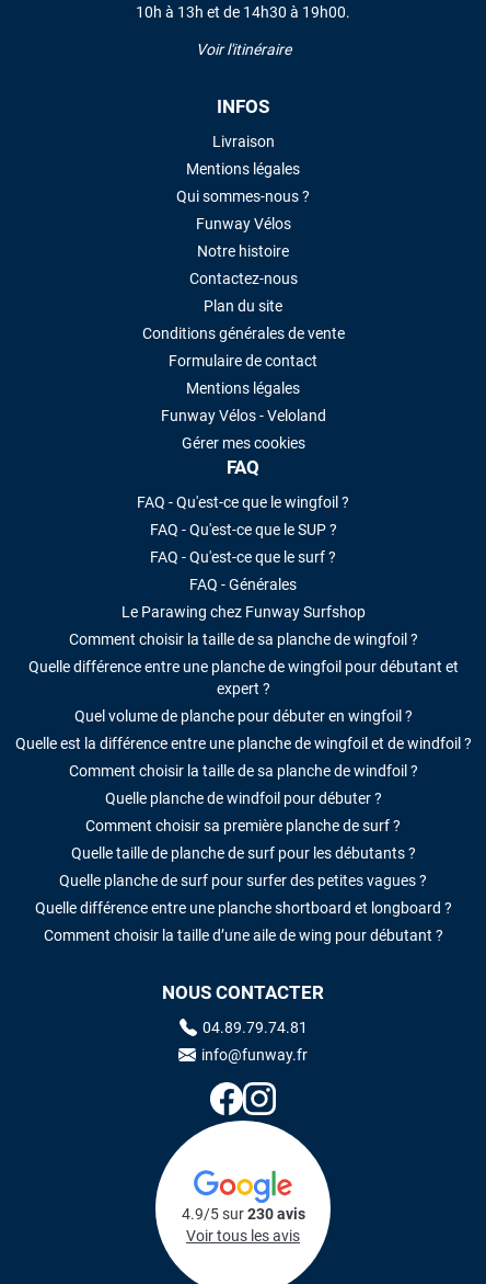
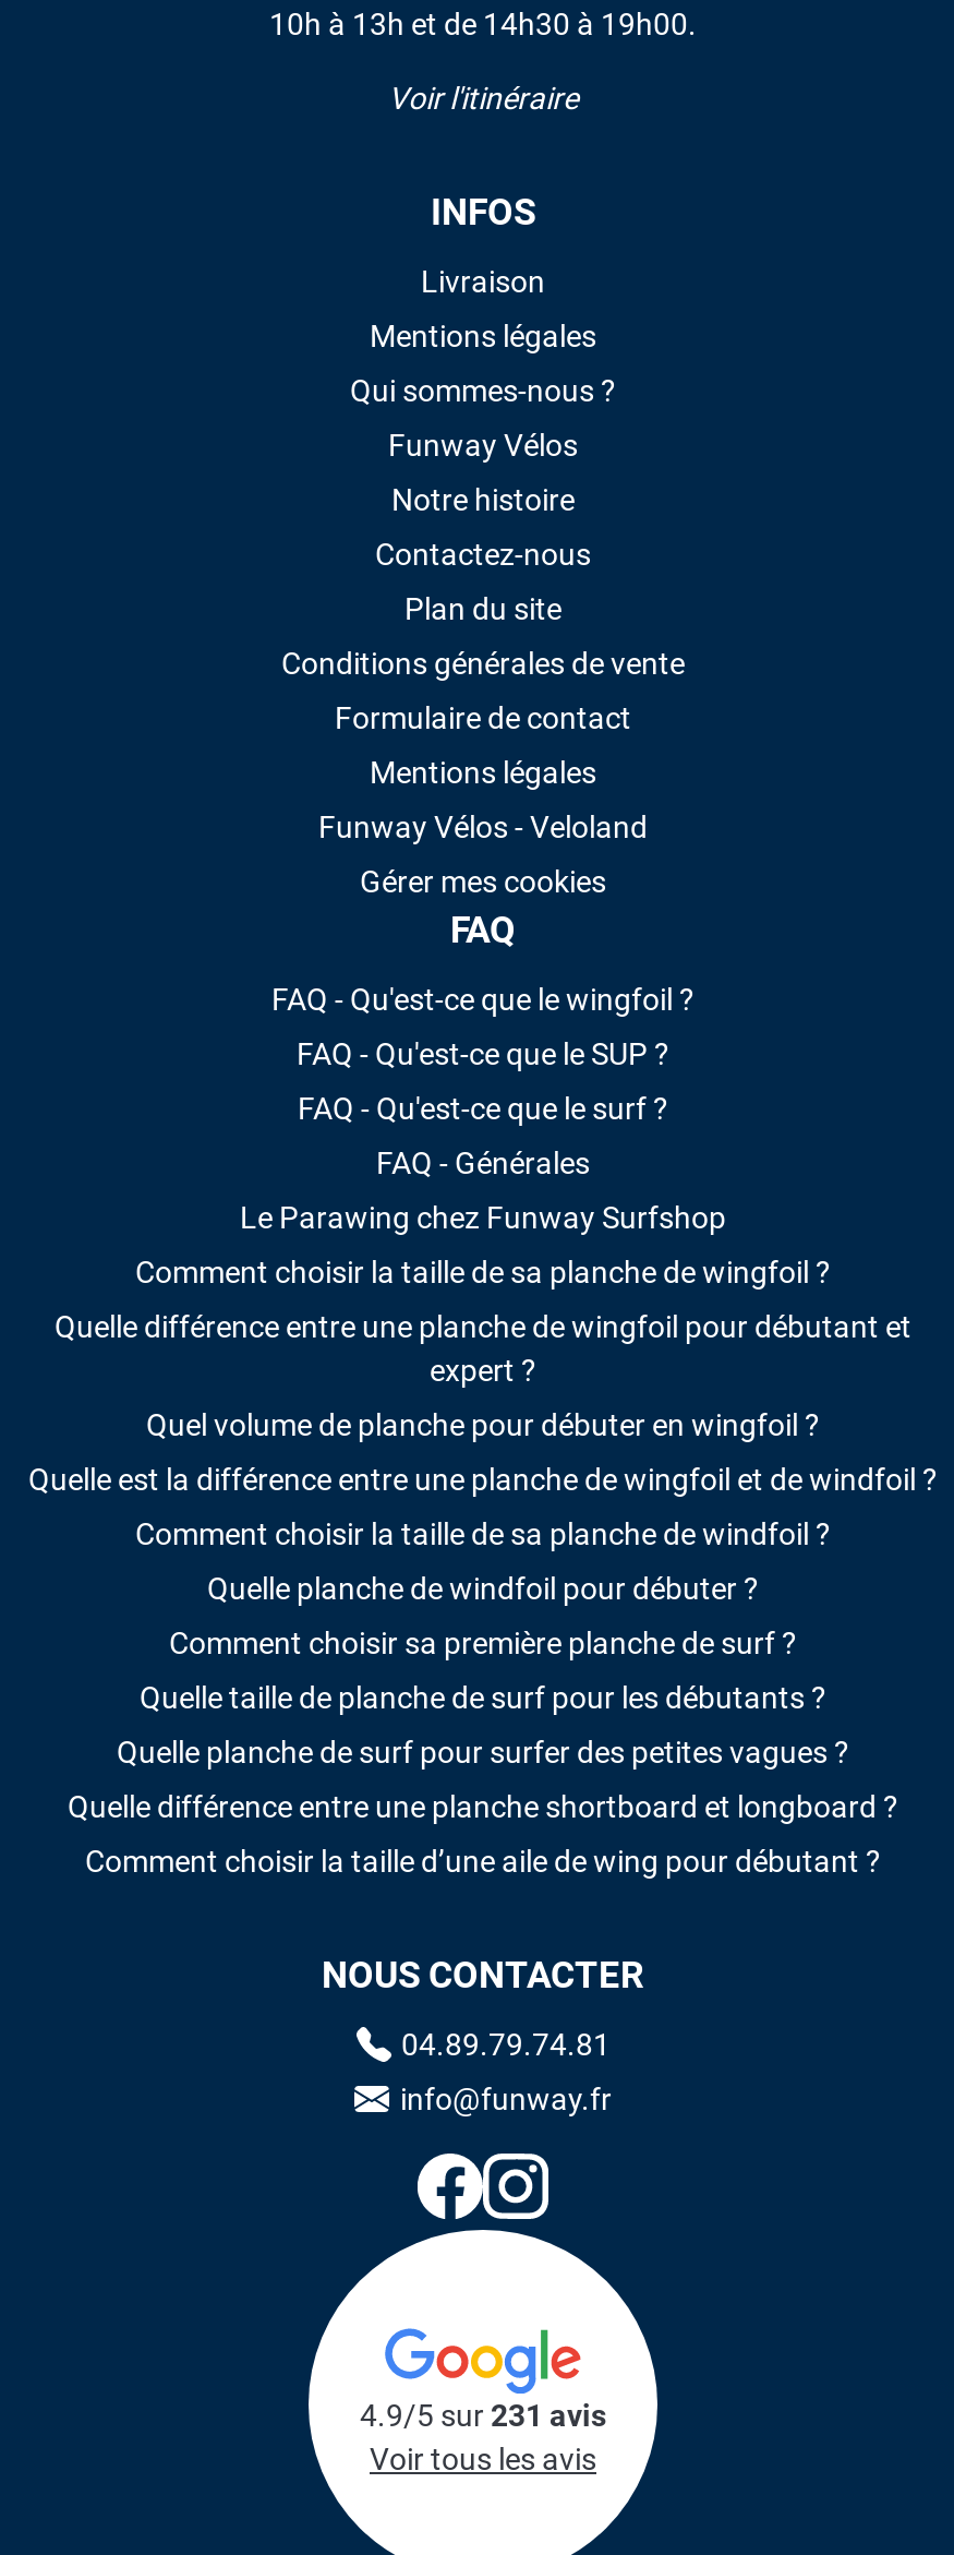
- 4.9/5 sur 230 avis
+ 4.9/5 sur 231 avis
